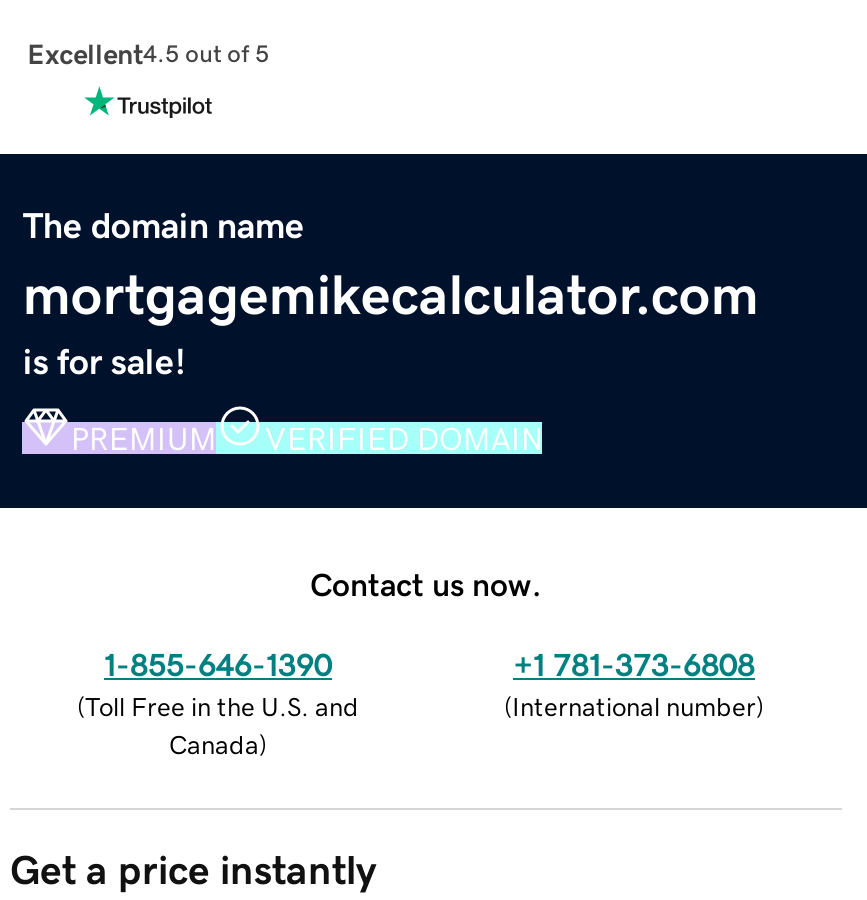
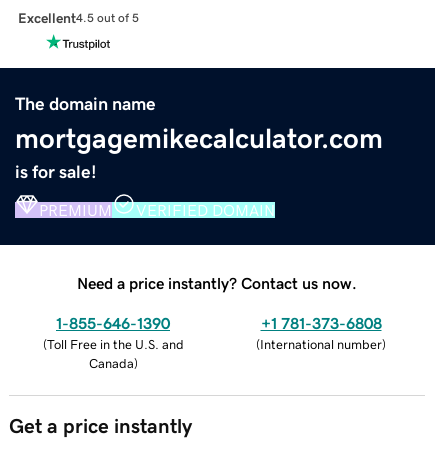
- Contact us now.
+ Need a price instantly? Contact us now.
